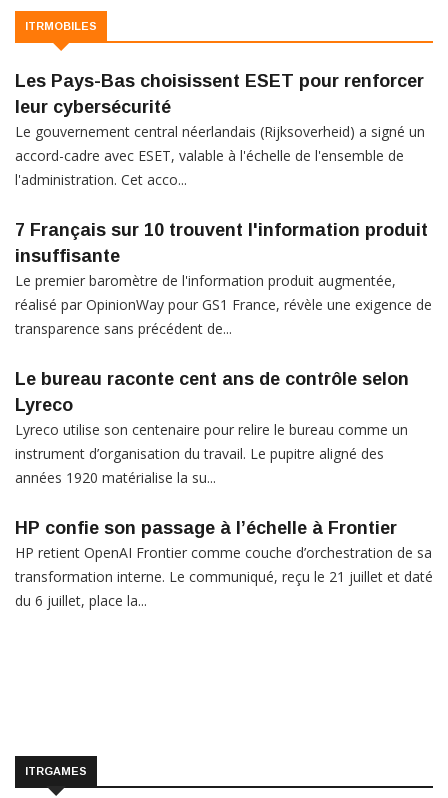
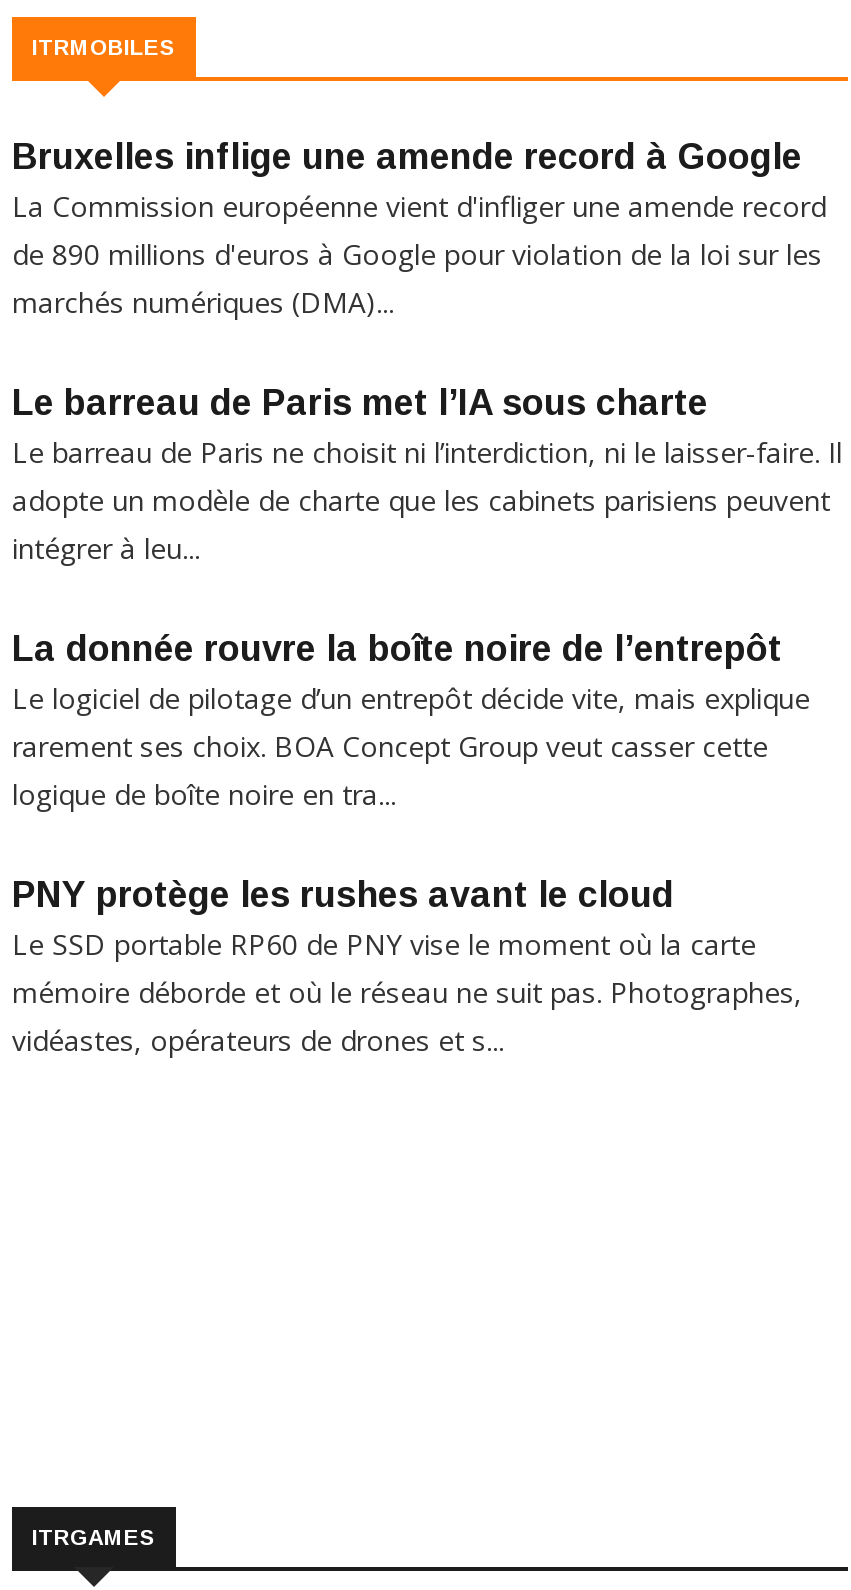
- Les Pays-Bas choisissent ESET pour renforcer
- leur cybersécurité
- Le gouvernement central néerlandais (Rijksoverheid) a signé un
- accord-cadre avec ESET, valable à l'échelle de l'ensemble de
- l'administration. Cet acco...
+ Bruxelles inflige une amende record à Google
+ La Commission européenne vient d'infliger une amende record
+ de 890 millions d'euros à Google pour violation de la loi sur les
+ marchés numériques (DMA)...

- 7 Français sur 10 trouvent l'information produit
- insuffisante
- Le premier baromètre de l'information produit augmentée,
- réalisé par OpinionWay pour GS1 France, révèle une exigence de
- transparence sans précédent de...
+ Le barreau de Paris met l’IA sous charte
+ Le barreau de Paris ne choisit ni l’interdiction, ni le laisser-faire. Il
+ adopte un modèle de charte que les cabinets parisiens peuvent
+ intégrer à leu...

- Le bureau raconte cent ans de contrôle selon
- Lyreco
- Lyreco utilise son centenaire pour relire le bureau comme un
- instrument d’organisation du travail. Le pupitre aligné des
- années 1920 matérialise la su...
+ La donnée rouvre la boîte noire de l’entrepôt
+ Le logiciel de pilotage d’un entrepôt décide vite, mais explique
+ rarement ses choix. BOA Concept Group veut casser cette
+ logique de boîte noire en tra...

- HP confie son passage à l’échelle à Frontier
- HP retient OpenAI Frontier comme couche d’orchestration de sa
- transformation interne. Le communiqué, reçu le 21 juillet et daté
- du 6 juillet, place la...
+ PNY protège les rushes avant le cloud
+ Le SSD portable RP60 de PNY vise le moment où la carte
+ mémoire déborde et où le réseau ne suit pas. Photographes,
+ vidéastes, opérateurs de drones et s...
